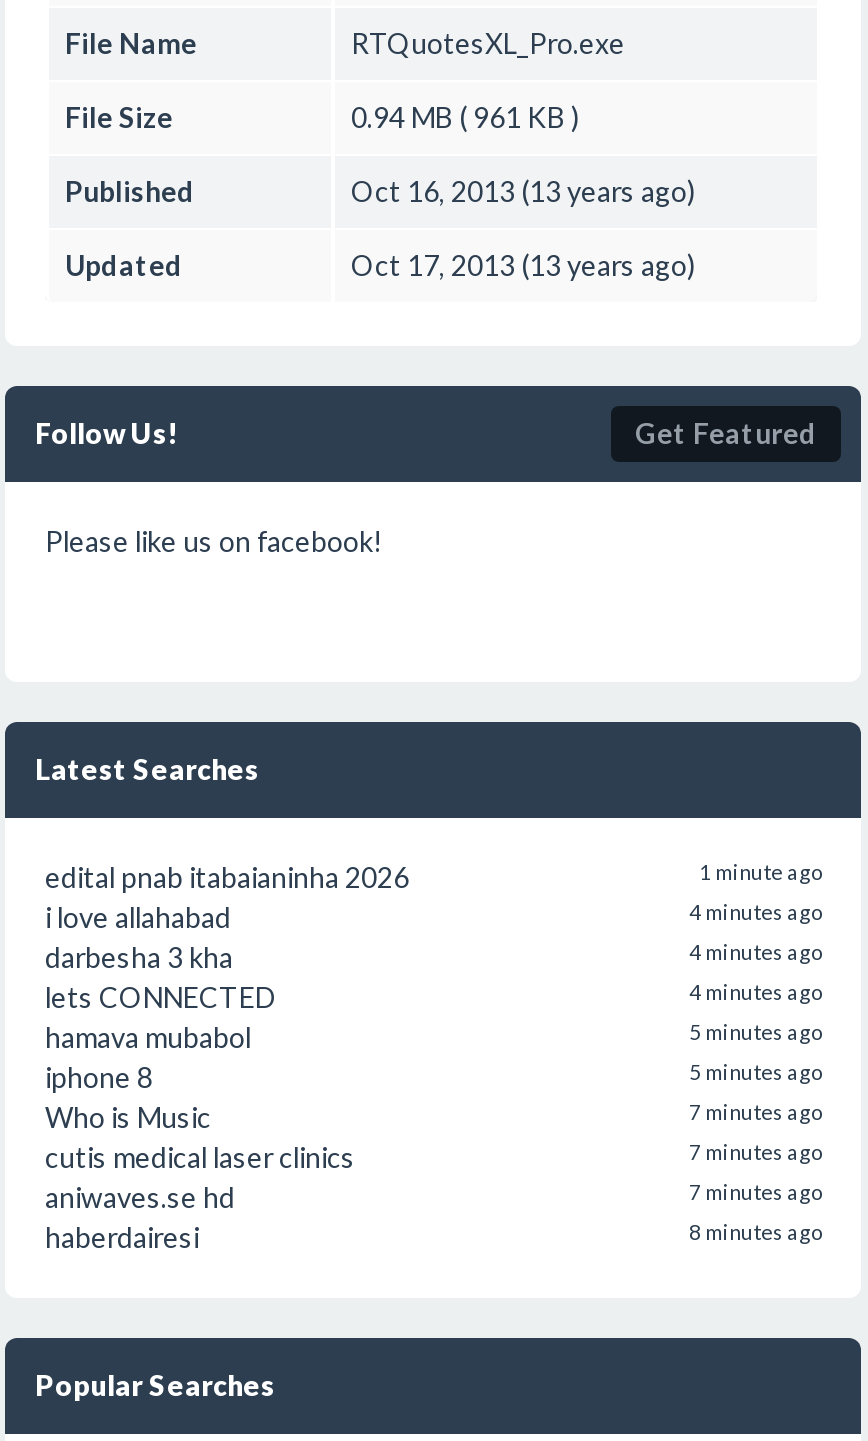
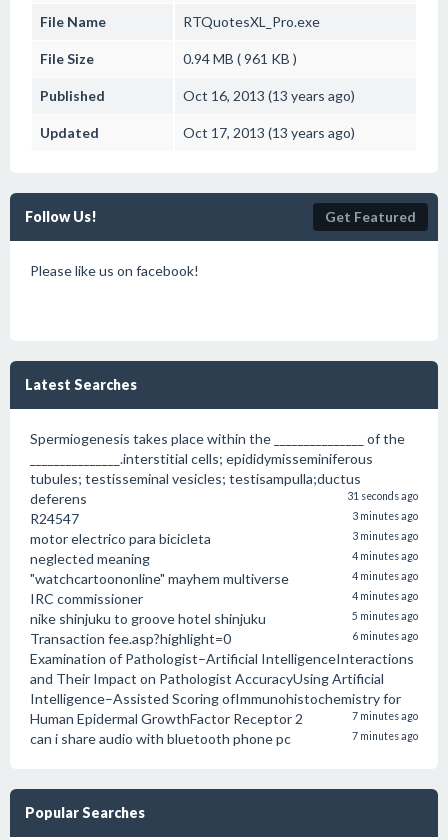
- edital pnab itabaianinha 2026
- 1 minute ago
- i love allahabad
+ Spermiogenesis takes place within the _______________ of the
+ _______________.interstitial cells; epididymisseminiferous
+ tubules; testisseminal vesicles; testisampulla;ductus
+ deferens
+ 31 seconds ago
+ R24547
+ 3 minutes ago
+ motor electrico para bicicleta
+ 3 minutes ago
+ neglected meaning

- darbesha 3 kha
+ "watchcartoononline" mayhem multiverse

- lets CONNECTED
+ IRC commissioner

- hamava mubabol
+ nike shinjuku to groove hotel shinjuku

- iphone 8
- 5 minutes ago
+ Transaction fee.asp?highlight=0
+ 6 minutes ago

- Who is Music
+ Examination of Pathologist–Artificial IntelligenceInteractions
+ and Their Impact on Pathologist AccuracyUsing Artificial
+ Intelligence–Assisted Scoring ofImmunohistochemistry for
+ Human Epidermal GrowthFactor Receptor 2

moved down: 7 minutes ago | 7 minutes ago

- cutis medical laser clinics
+ can i share audio with bluetooth phone pc

- aniwaves.se hd
- 7 minutes ago
- haberdairesi
- 8 minutes ago
